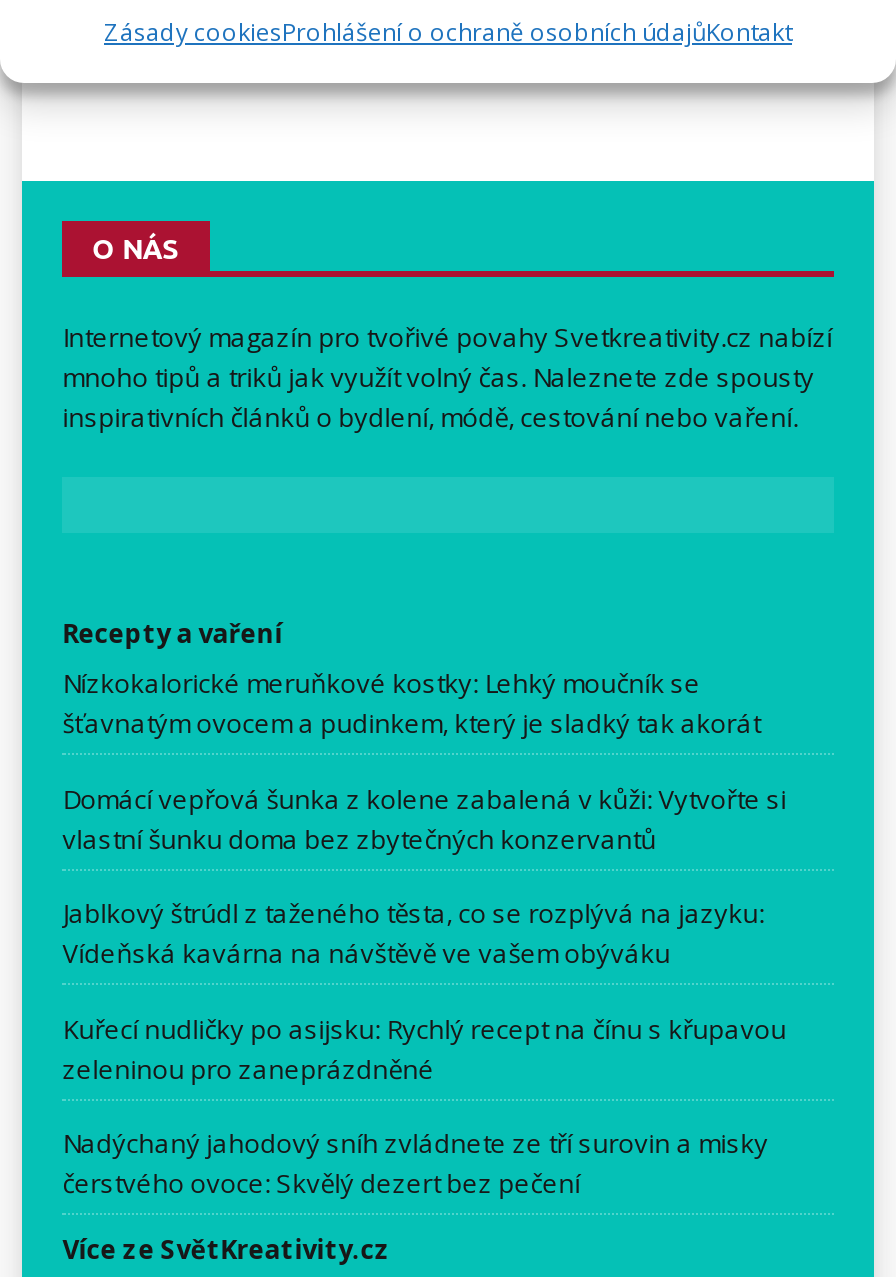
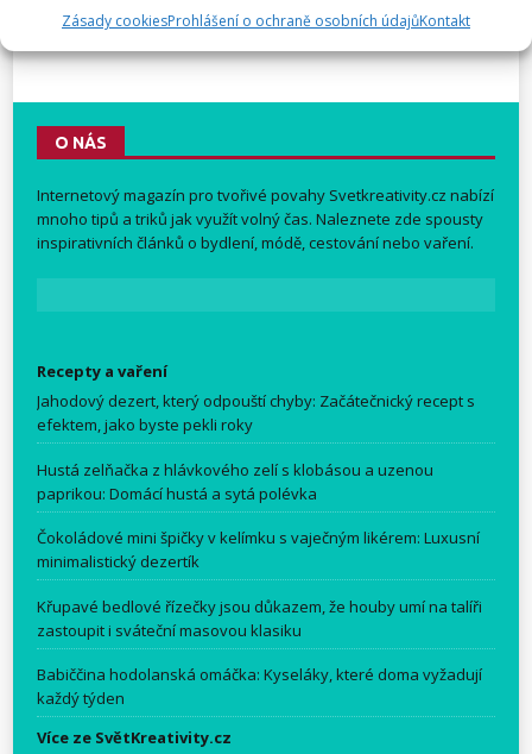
- Nízkokalorické meruňkové kostky: Lehký moučník se
- šťavnatým ovocem a pudinkem, který je sladký tak akorát
+ Jahodový dezert, který odpouští chyby: Začátečnický recept s
+ efektem, jako byste pekli roky

- Domácí vepřová šunka z kolene zabalená v kůži: Vytvořte si
- vlastní šunku doma bez zbytečných konzervantů
+ Hustá zelňačka z hlávkového zelí s klobásou a uzenou
+ paprikou: Domácí hustá a sytá polévka

- Jablkový štrúdl z taženého těsta, co se rozplývá na jazyku:
- Vídeňská kavárna na návštěvě ve vašem obýváku
+ Čokoládové mini špičky v kelímku s vaječným likérem: Luxusní
+ minimalistický dezertík

- Kuřecí nudličky po asijsku: Rychlý recept na čínu s křupavou
- zeleninou pro zaneprázdněné
+ Křupavé bedlové řízečky jsou důkazem, že houby umí na talíři
+ zastoupit i sváteční masovou klasiku

- Nadýchaný jahodový sníh zvládnete ze tří surovin a misky
- čerstvého ovoce: Skvělý dezert bez pečení
+ Babiččina hodolanská omáčka: Kyseláky, které doma vyžadují
+ každý týden
